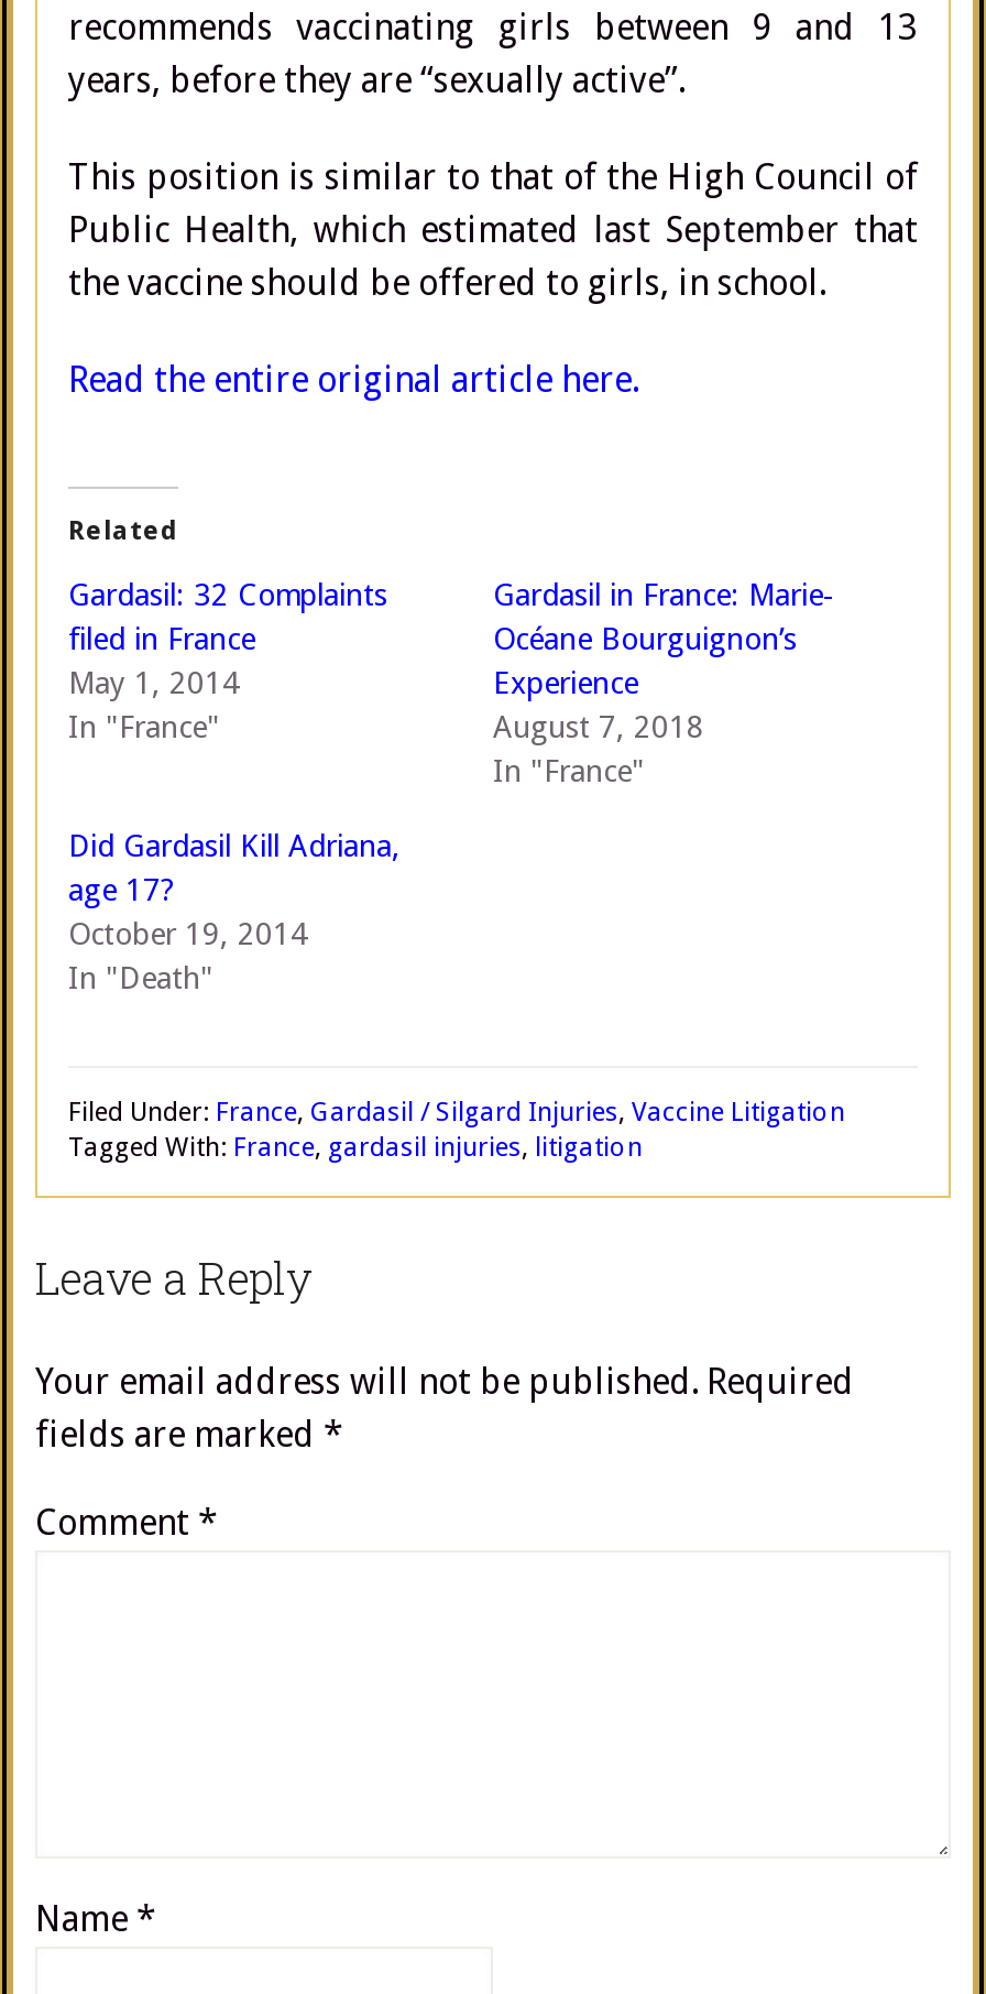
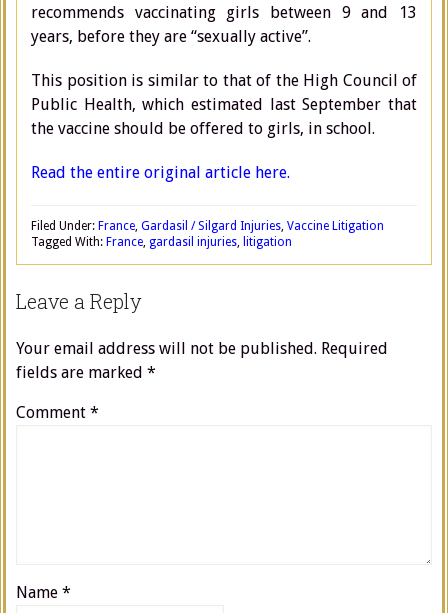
- Related
- Gardasil: 32 Complaints
- filed in France
- May 1, 2014
- In "France"

- Gardasil in France: Marie-
- Océane Bourguignon’s
- Experience
- August 7, 2018
- In "France"
- Did Gardasil Kill Adriana,
- age 17?
- October 19, 2014
- In "Death"
